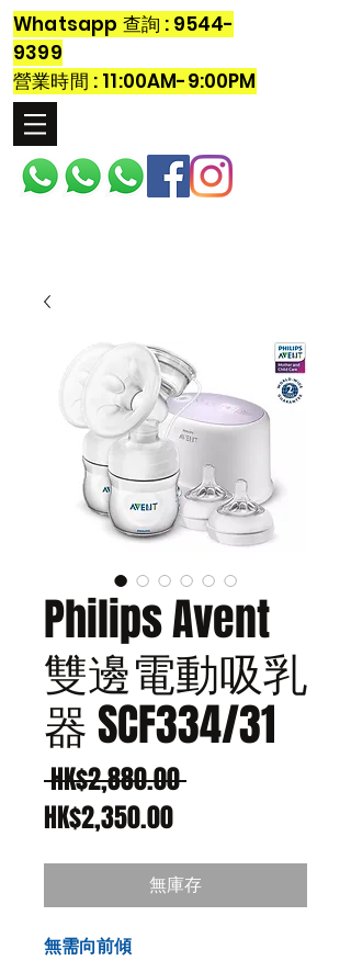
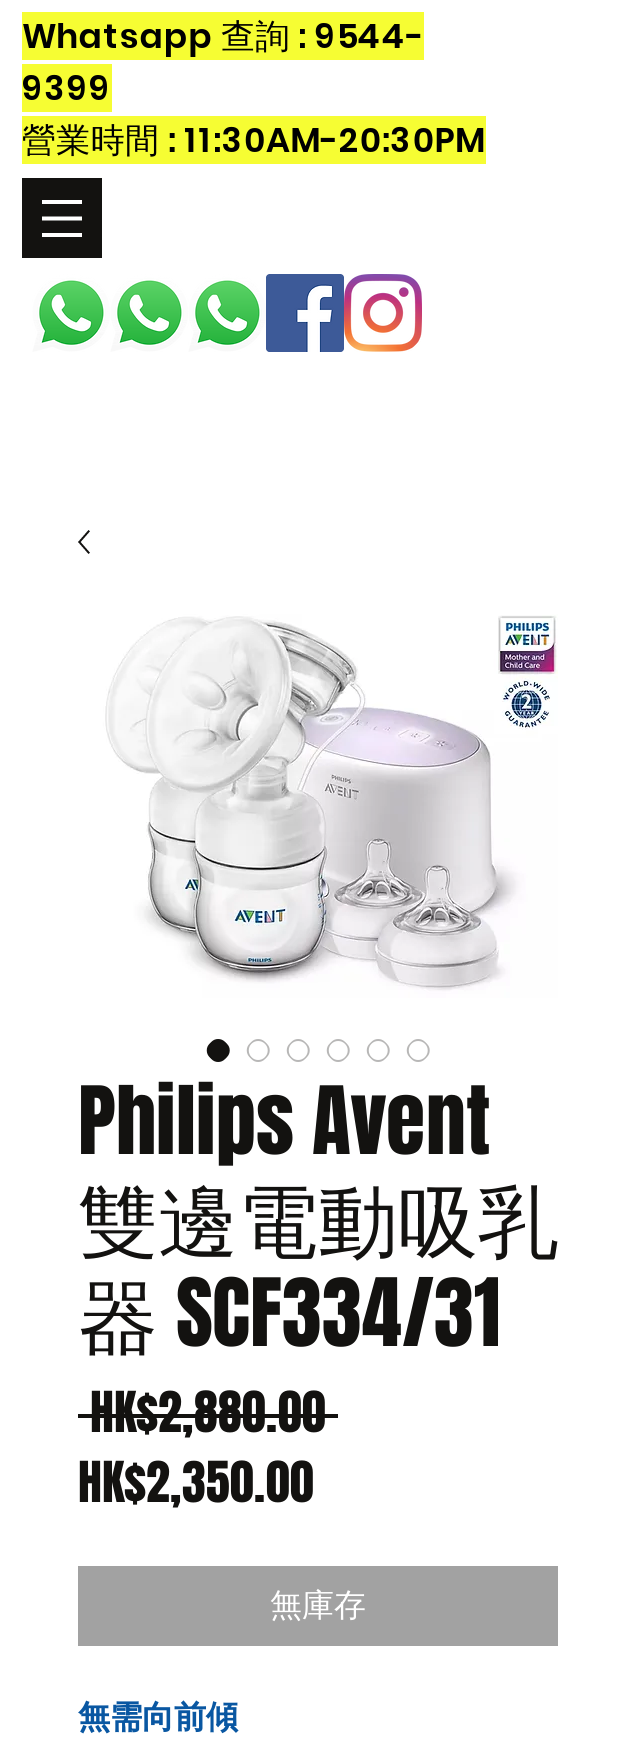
- 營業時間 : 11:00AM-9:00PM
+ 營業時間 : 11:30AM-20:30PM
